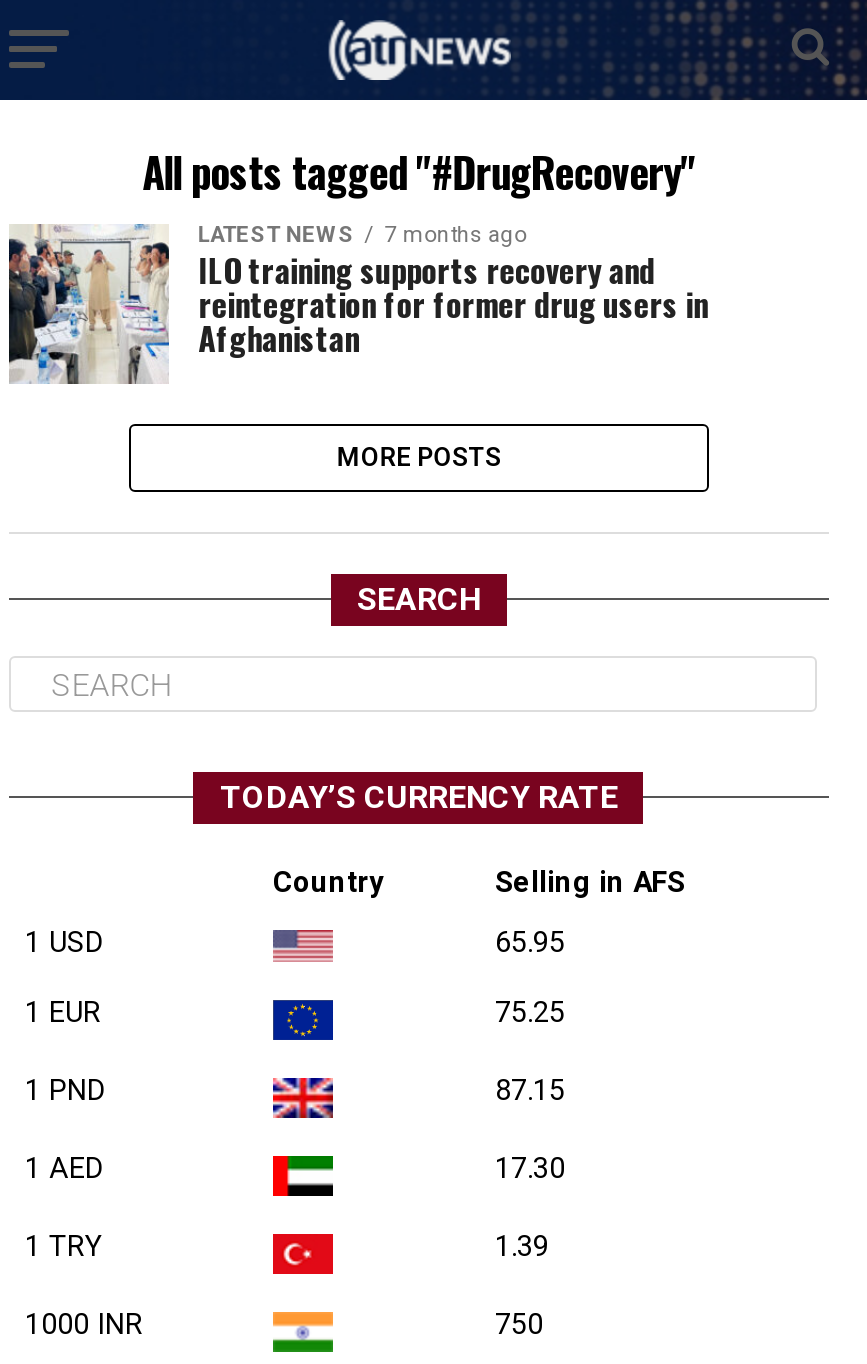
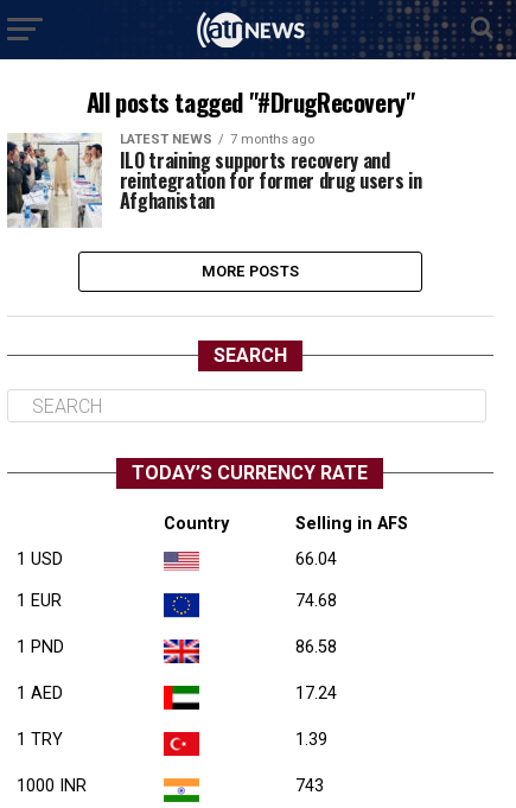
- 65.95
+ 66.04

- 75.25
+ 74.68

- 87.15
+ 86.58

- 17.30
+ 17.24

- 750
+ 743
